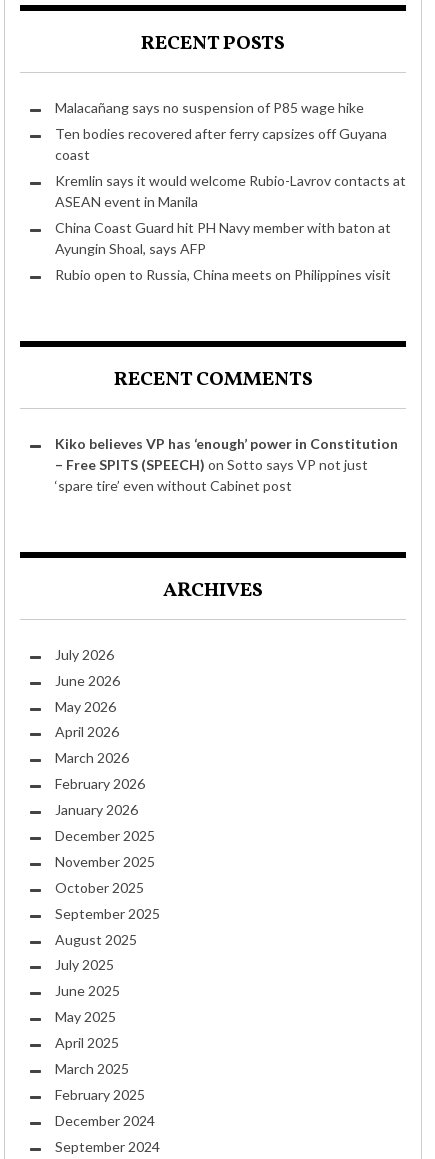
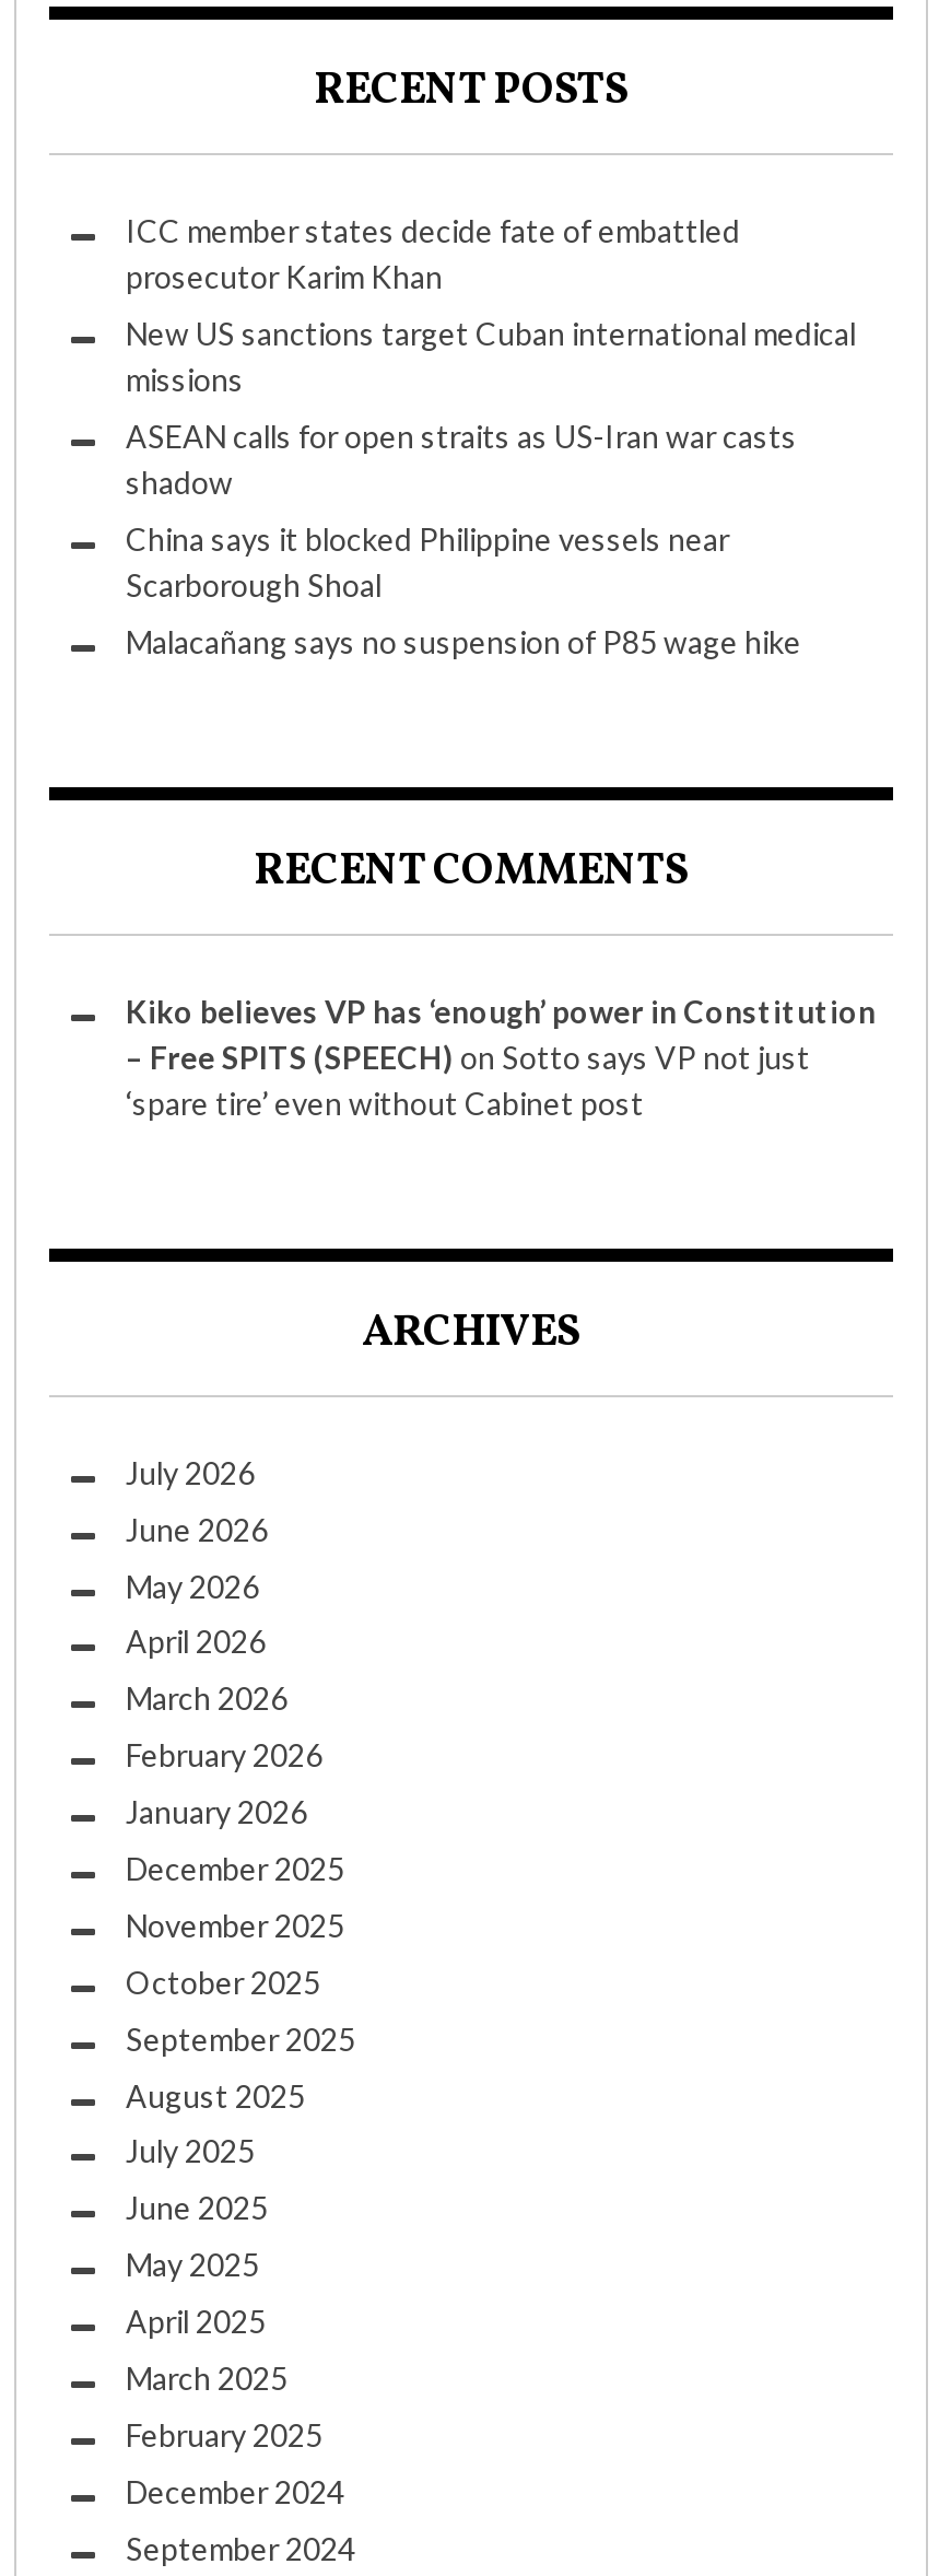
+ ICC member states decide fate of embattled
+ prosecutor Karim Khan
+ New US sanctions target Cuban international medical
+ missions
+ ASEAN calls for open straits as US-Iran war casts
+ shadow
+ China says it blocked Philippine vessels near
+ Scarborough Shoal

moved down: Malacañang says no suspension of P85 wage hike

- Ten bodies recovered after ferry capsizes off Guyana
- coast
- Kremlin says it would welcome Rubio-Lavrov contacts at
- ASEAN event in Manila
- China Coast Guard hit PH Navy member with baton at
- Ayungin Shoal, says AFP
- Rubio open to Russia, China meets on Philippines visit
